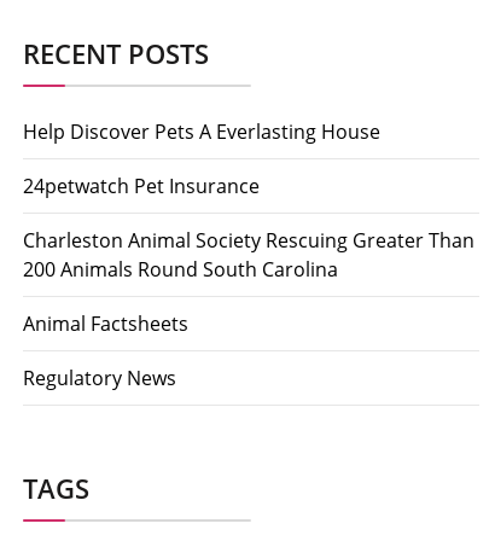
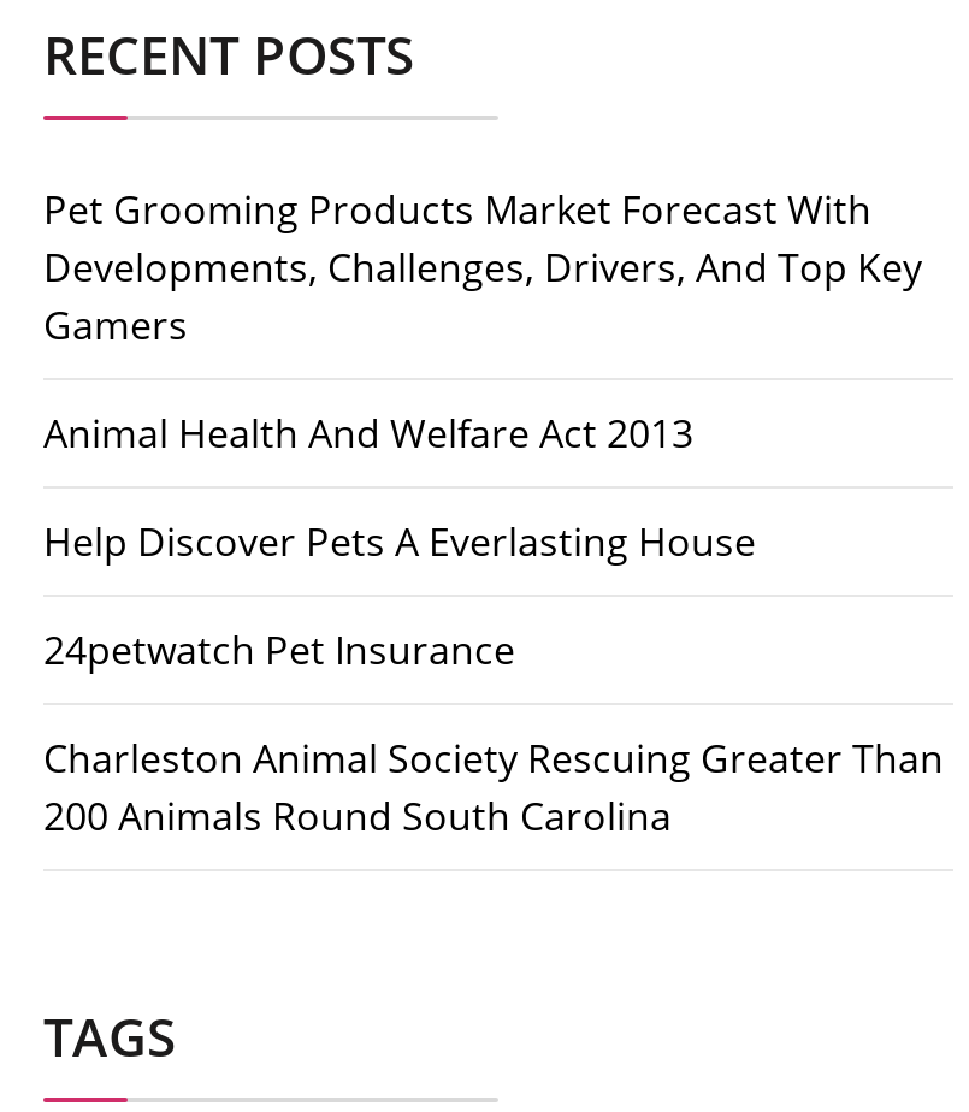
+ Pet Grooming Products Market Forecast With
+ Developments, Challenges, Drivers, And Top Key
+ Gamers
+ Animal Health And Welfare Act 2013

moved down: Help Discover Pets A Everlasting House | 24petwatch Pet Insurance | Charleston Animal Society Rescuing Greater Than | 200 Animals Round South Carolina

- Animal Factsheets
- Regulatory News
